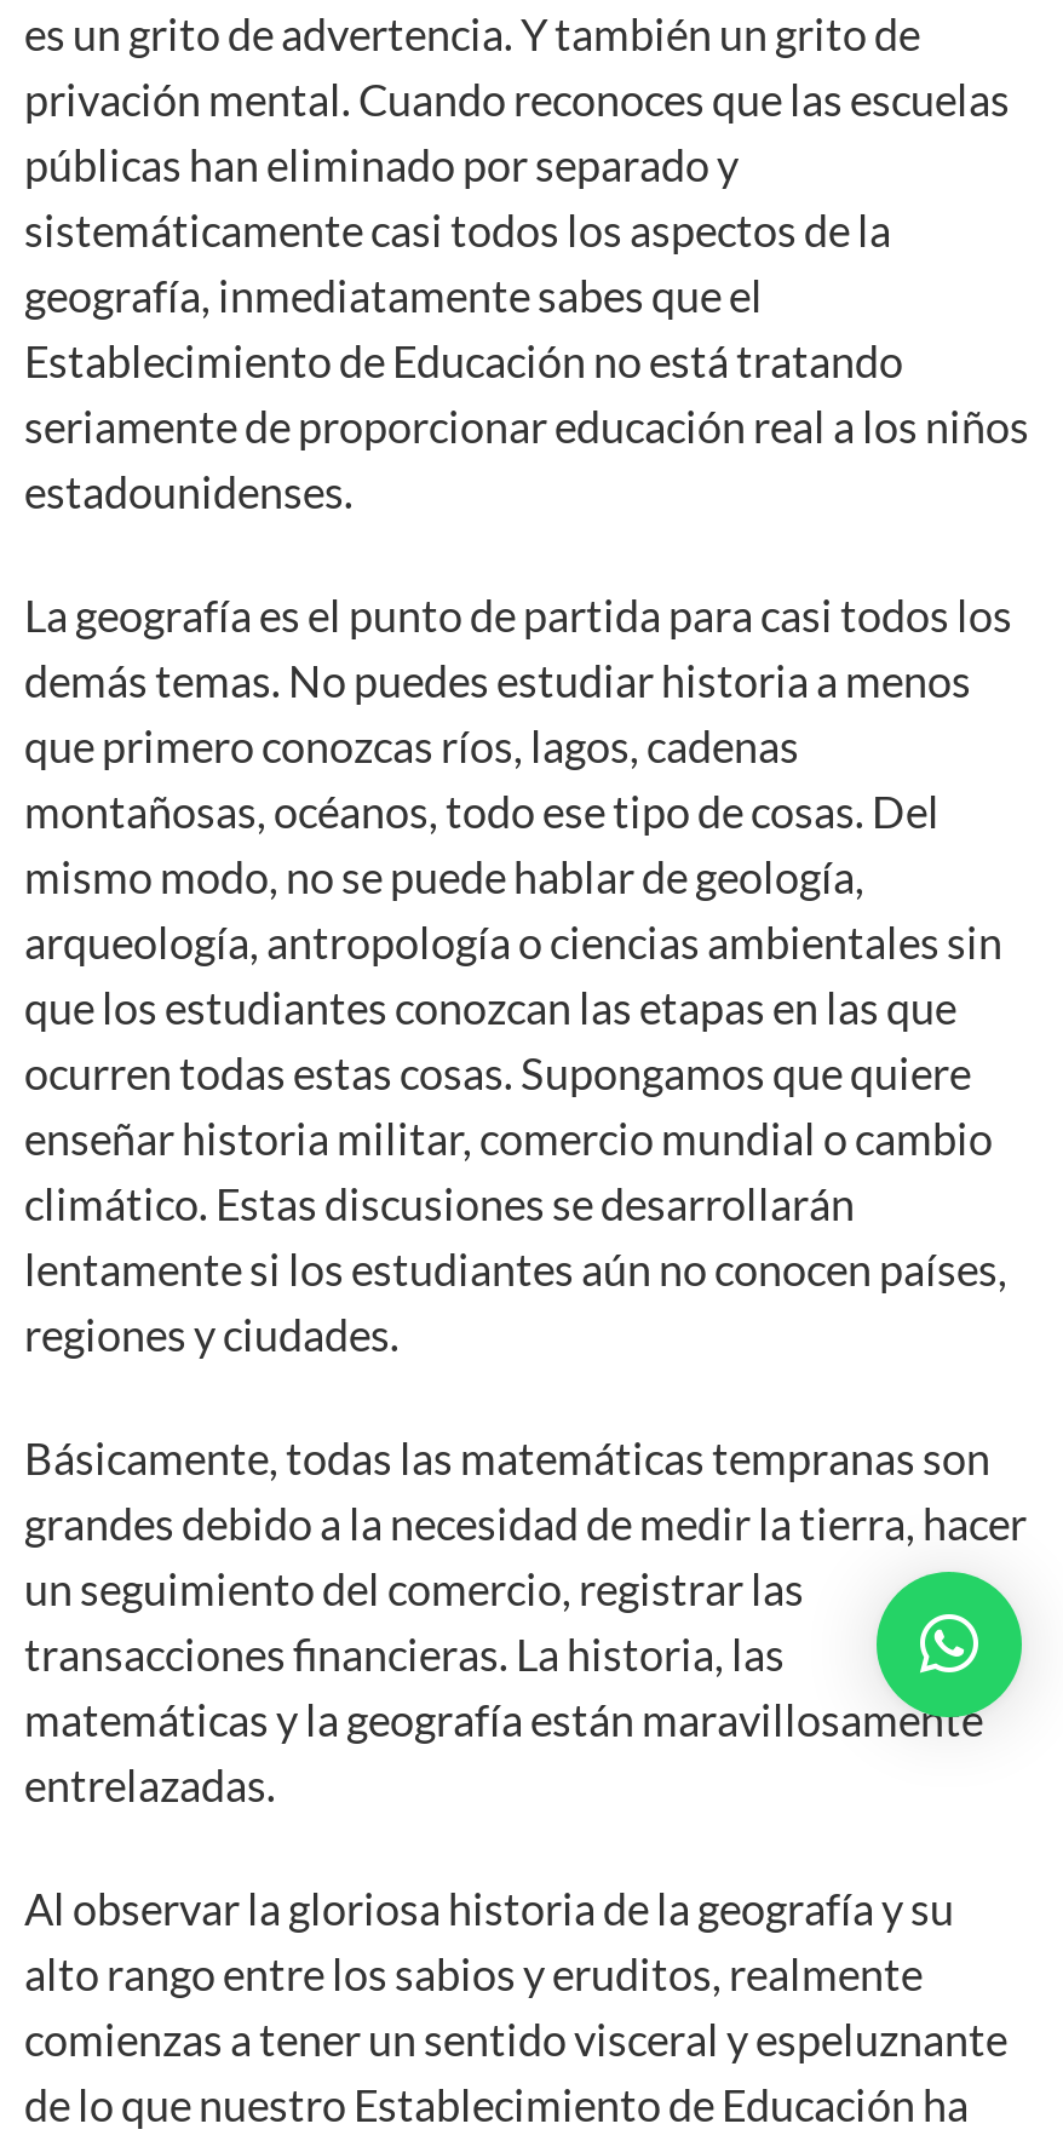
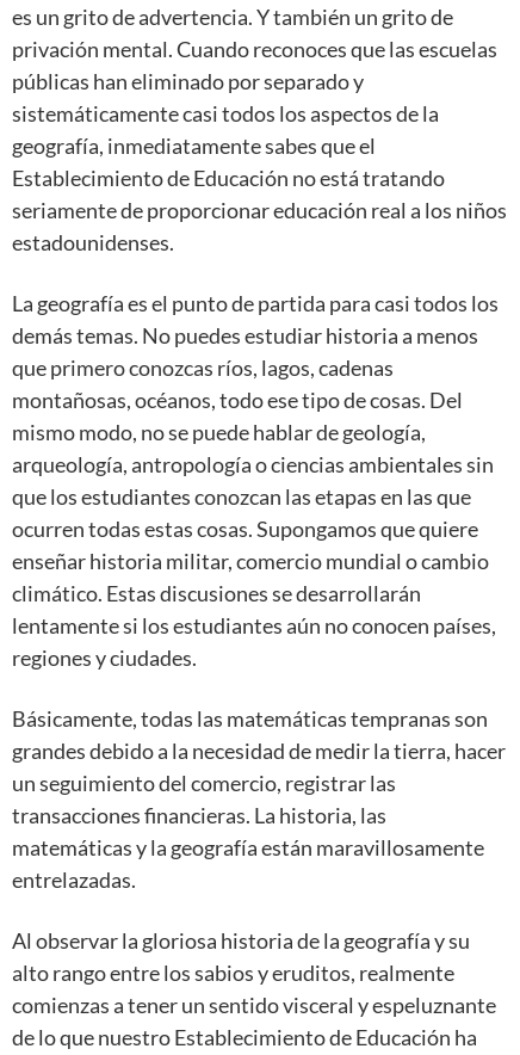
- [image]
